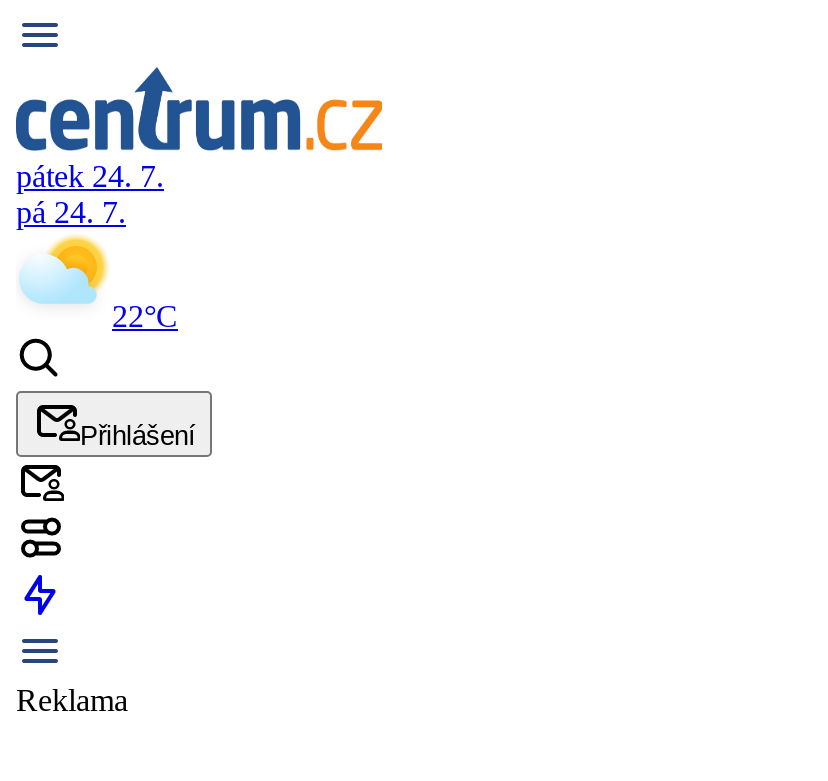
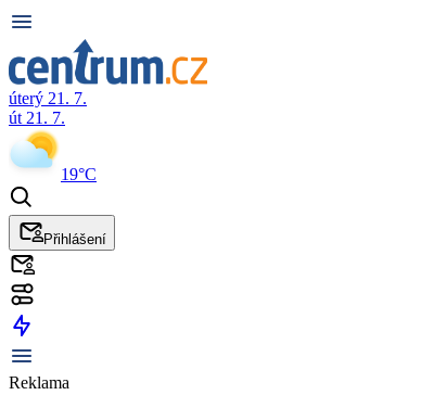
- pátek 24. 7.
- pá 24. 7.
+ úterý 21. 7.
+ út 21. 7.

- 22°C
+ 19°C
